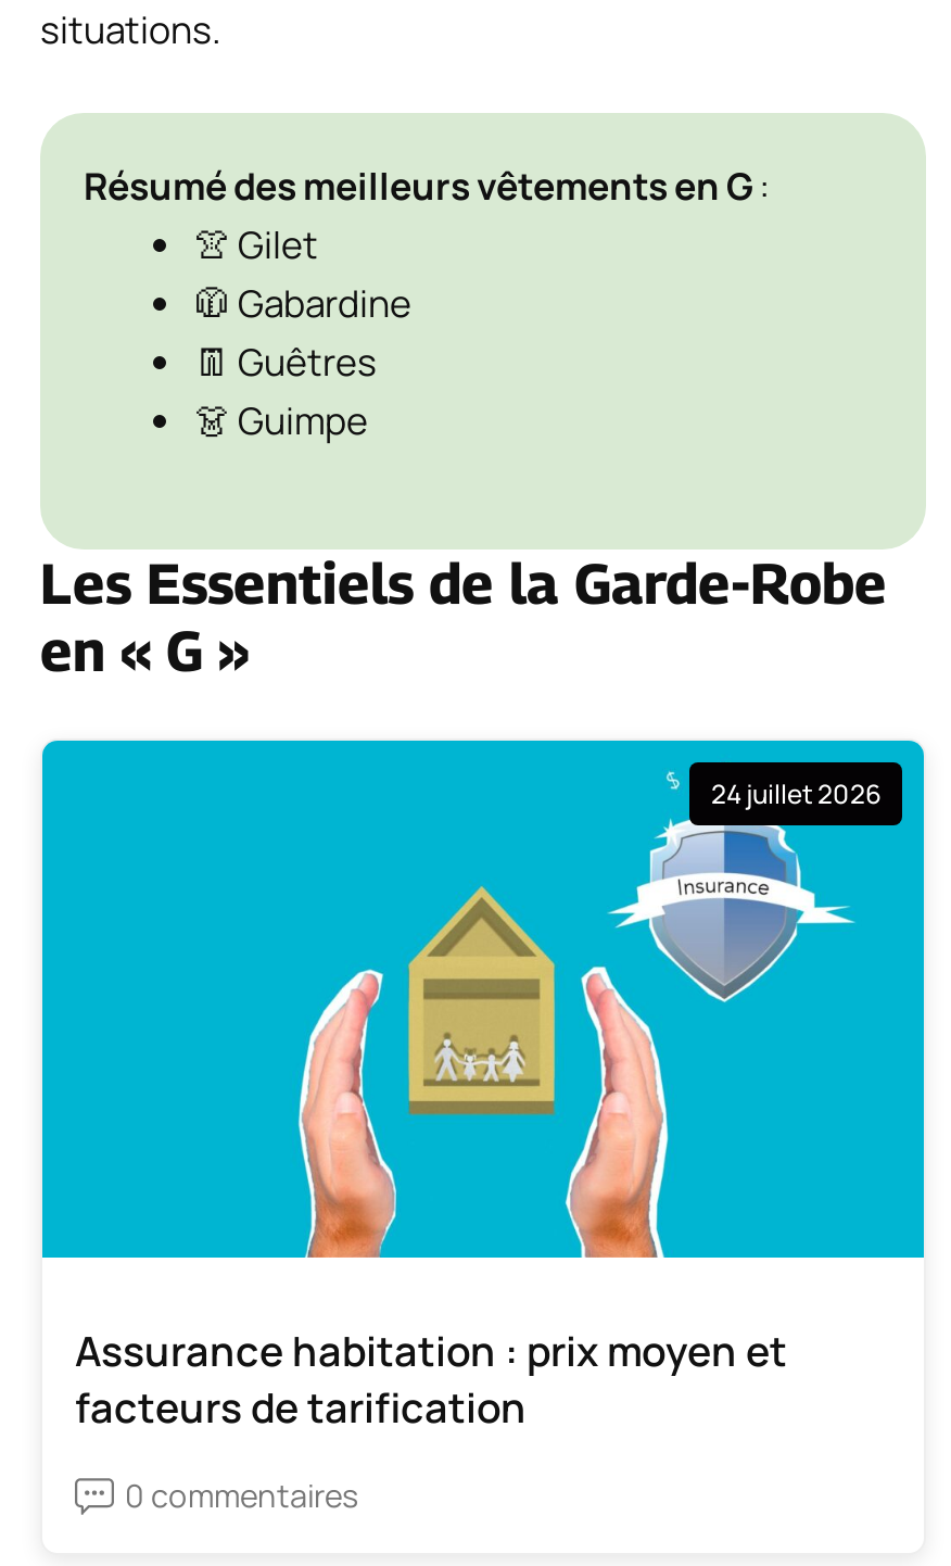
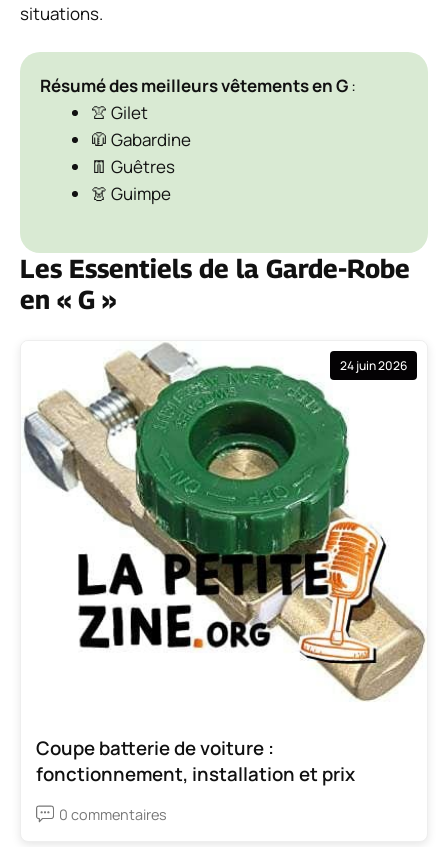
- [image]
- 24 juillet 2026
+ [image]
+ 24 juin 2026

- Assurance habitation : prix moyen et
- facteurs de tarification
+ Coupe batterie de voiture :
+ fonctionnement, installation et prix
